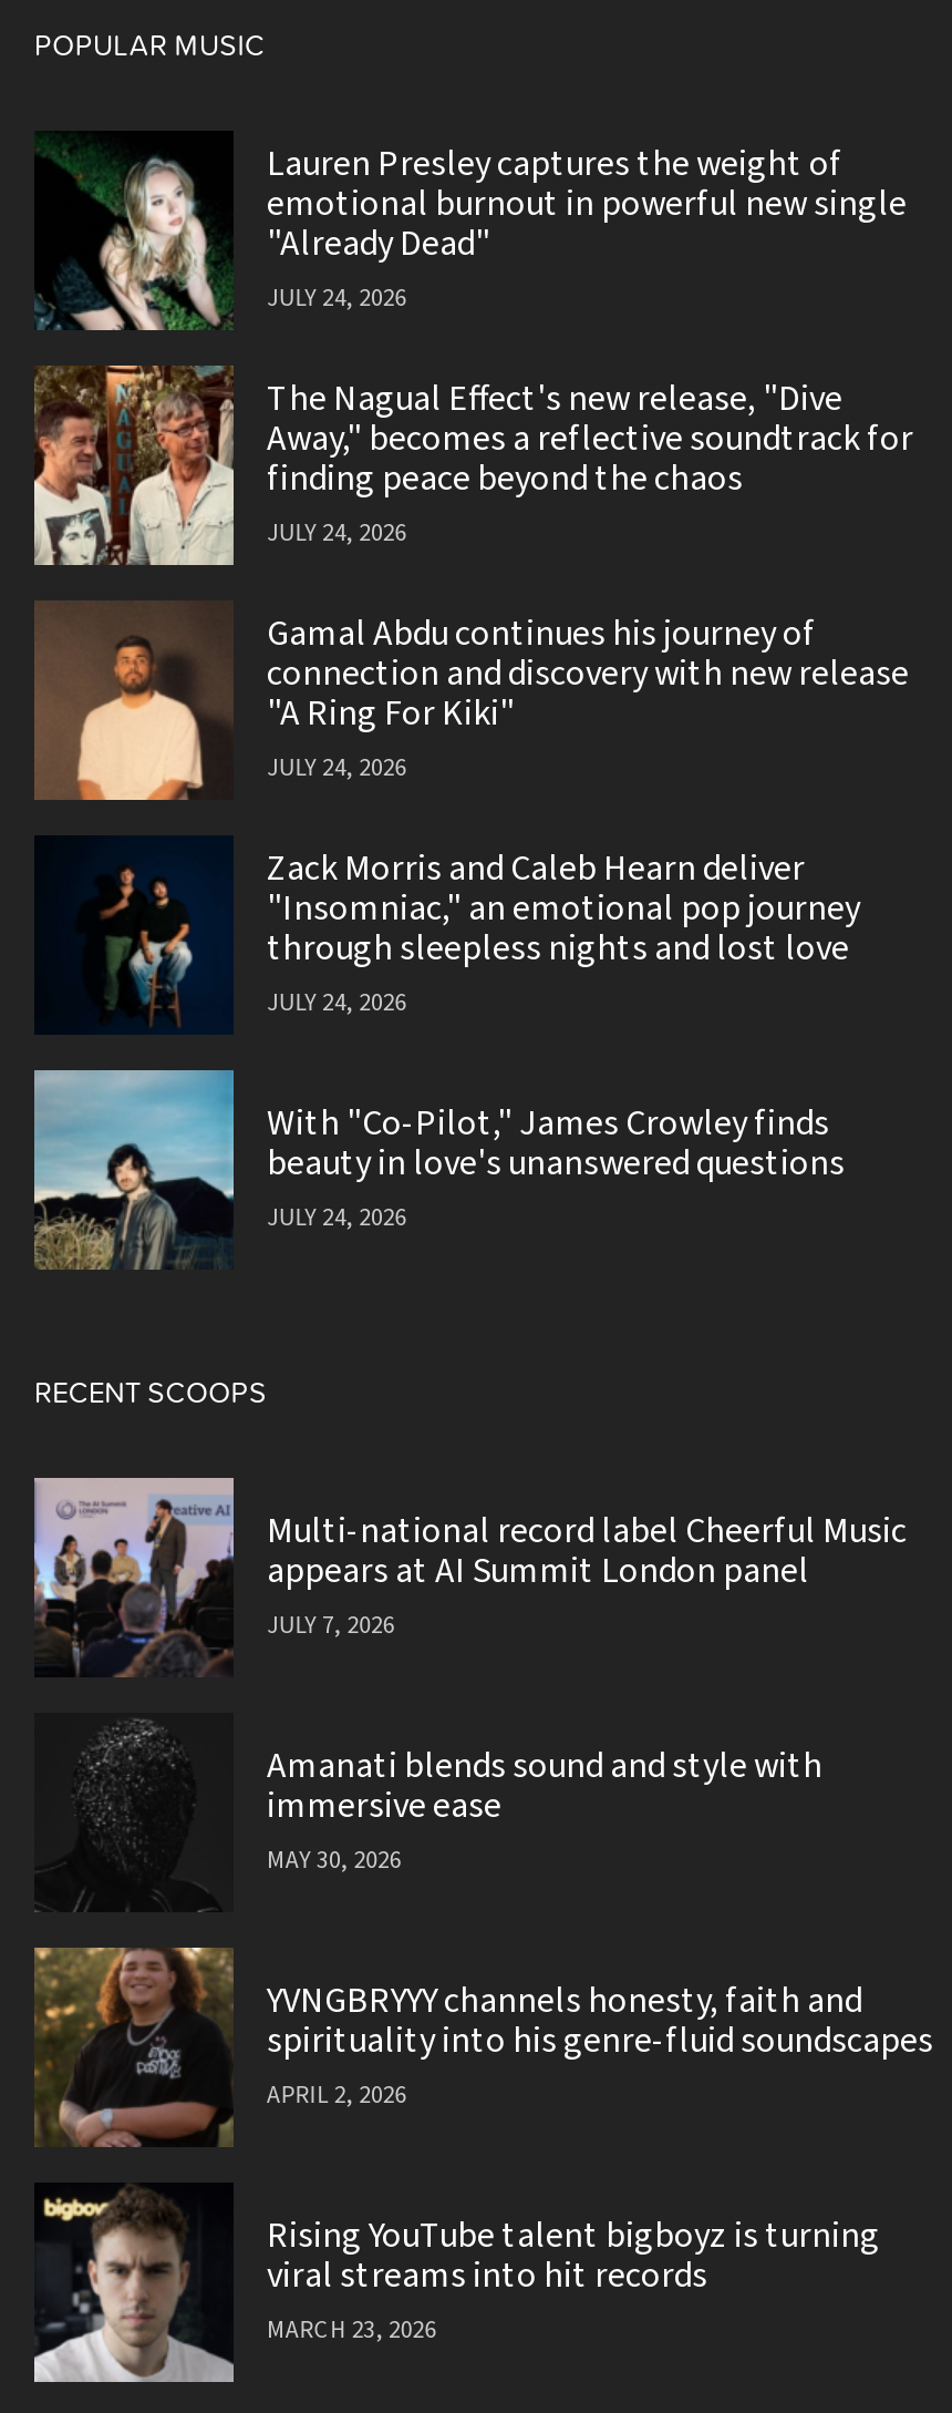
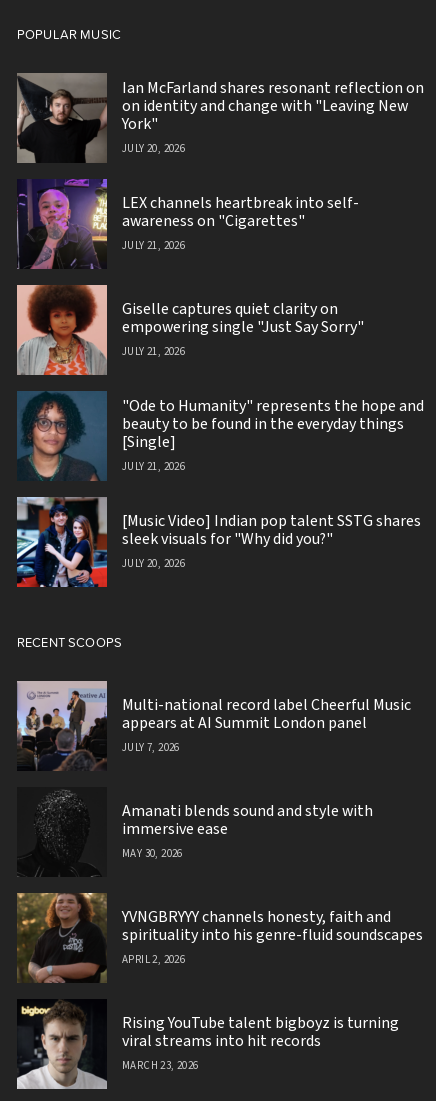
- [image]
- Lauren Presley captures the weight of
- emotional burnout in powerful new single
- "Already Dead"
- JULY 24, 2026
+ [image]
+ Ian McFarland shares resonant reflection on
+ on identity and change with "Leaving New
+ York"
+ JULY 20, 2026

- [image]
- The Nagual Effect's new release, "Dive
- Away," becomes a reflective soundtrack for
- finding peace beyond the chaos
- JULY 24, 2026
+ [image]
+ LEX channels heartbreak into self-
+ awareness on "Cigarettes"
+ JULY 21, 2026

- [image]
- Gamal Abdu continues his journey of
- connection and discovery with new release
- "A Ring For Kiki"
- JULY 24, 2026
+ [image]
+ Giselle captures quiet clarity on
+ empowering single "Just Say Sorry"
+ JULY 21, 2026

- [image]
- Zack Morris and Caleb Hearn deliver
- "Insomniac," an emotional pop journey
- through sleepless nights and lost love
- JULY 24, 2026
+ [image]
+ "Ode to Humanity" represents the hope and
+ beauty to be found in the everyday things
+ [Single]
+ JULY 21, 2026

- [image]
- With "Co-Pilot," James Crowley finds
- beauty in love's unanswered questions
- JULY 24, 2026
+ [image]
+ [Music Video] Indian pop talent SSTG shares
+ sleek visuals for "Why did you?"
+ JULY 20, 2026
